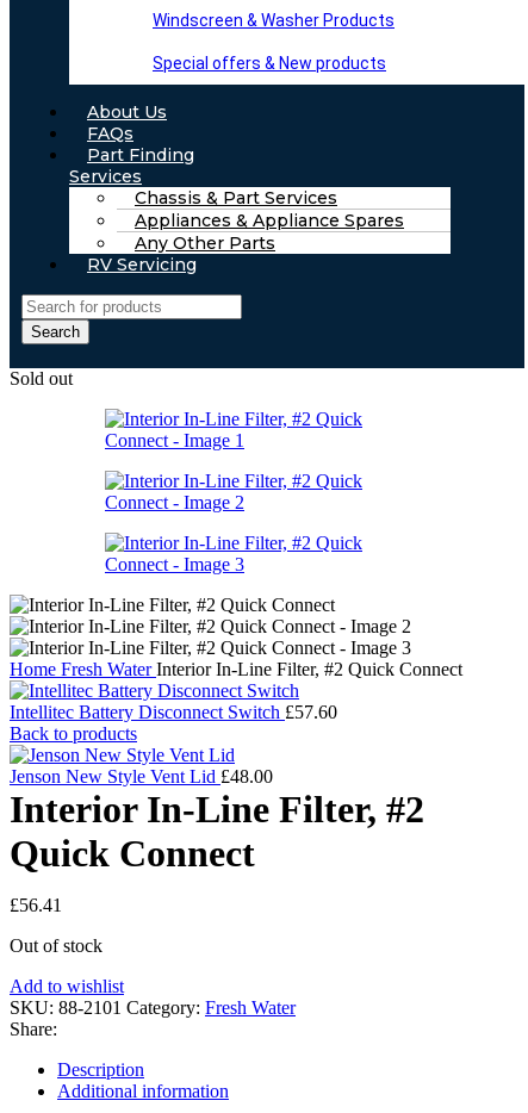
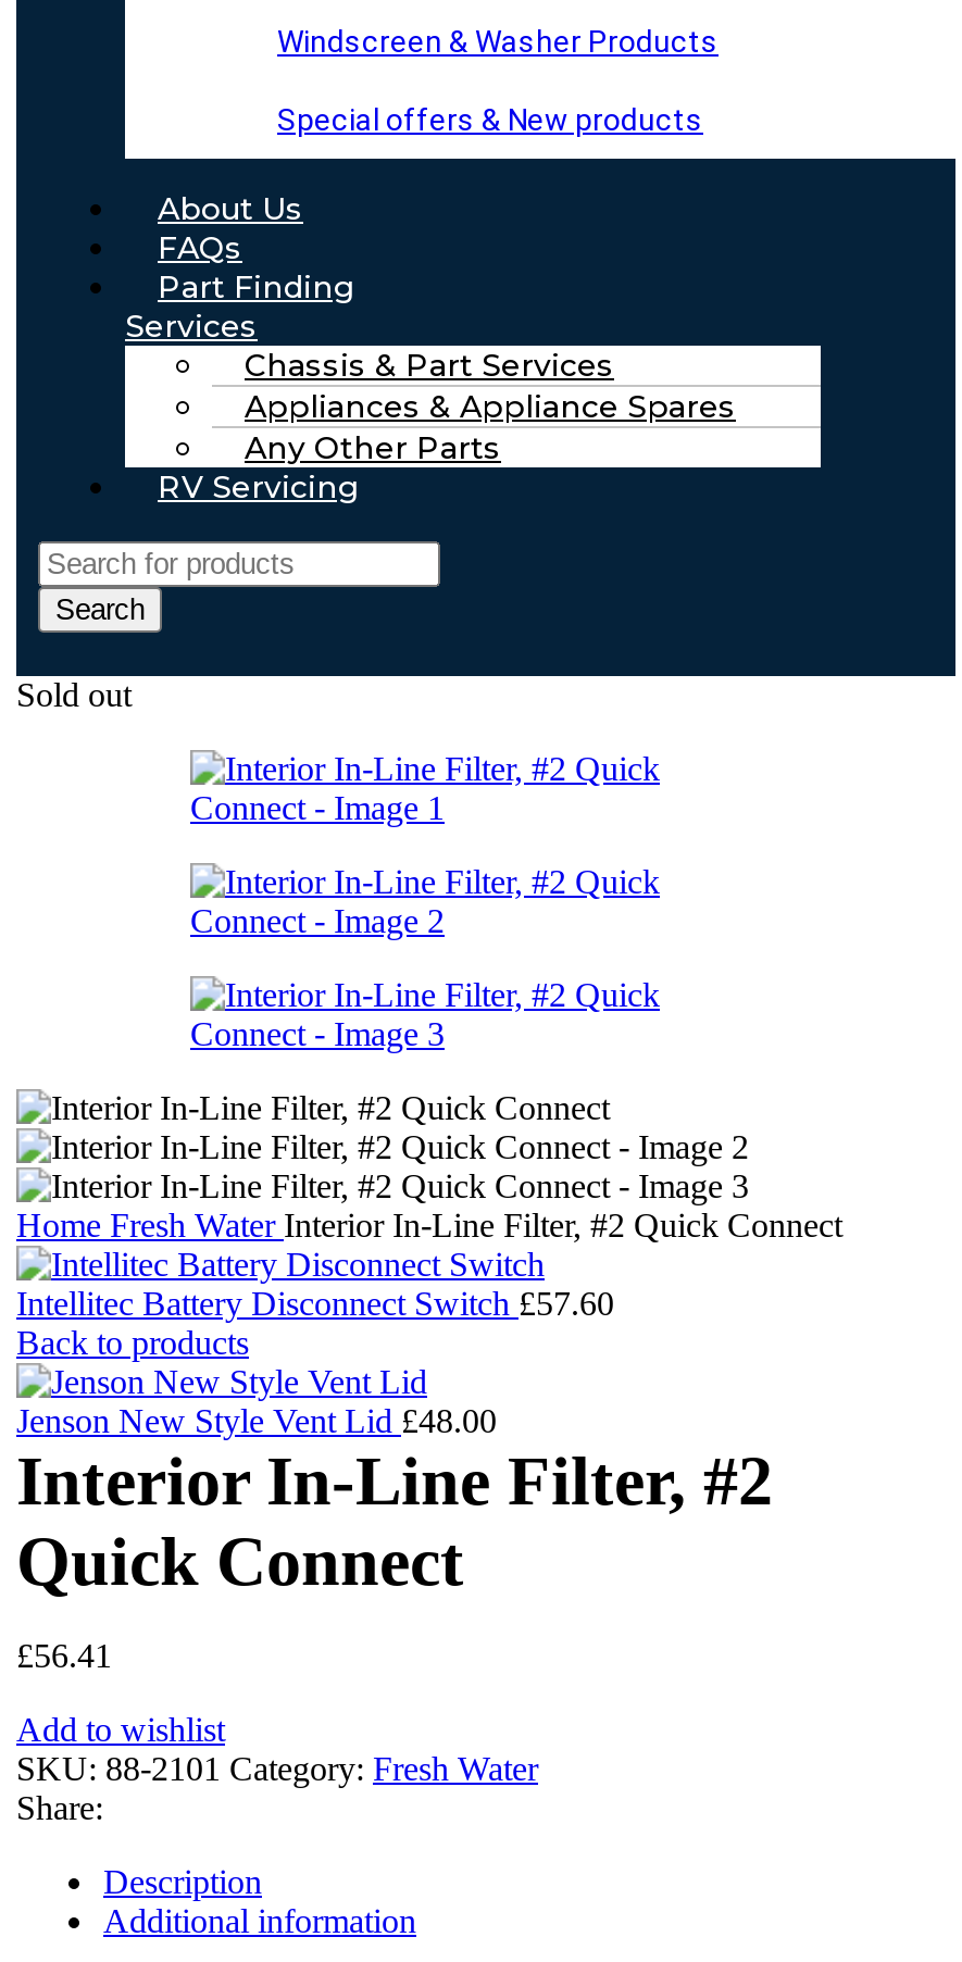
- Out of stock
